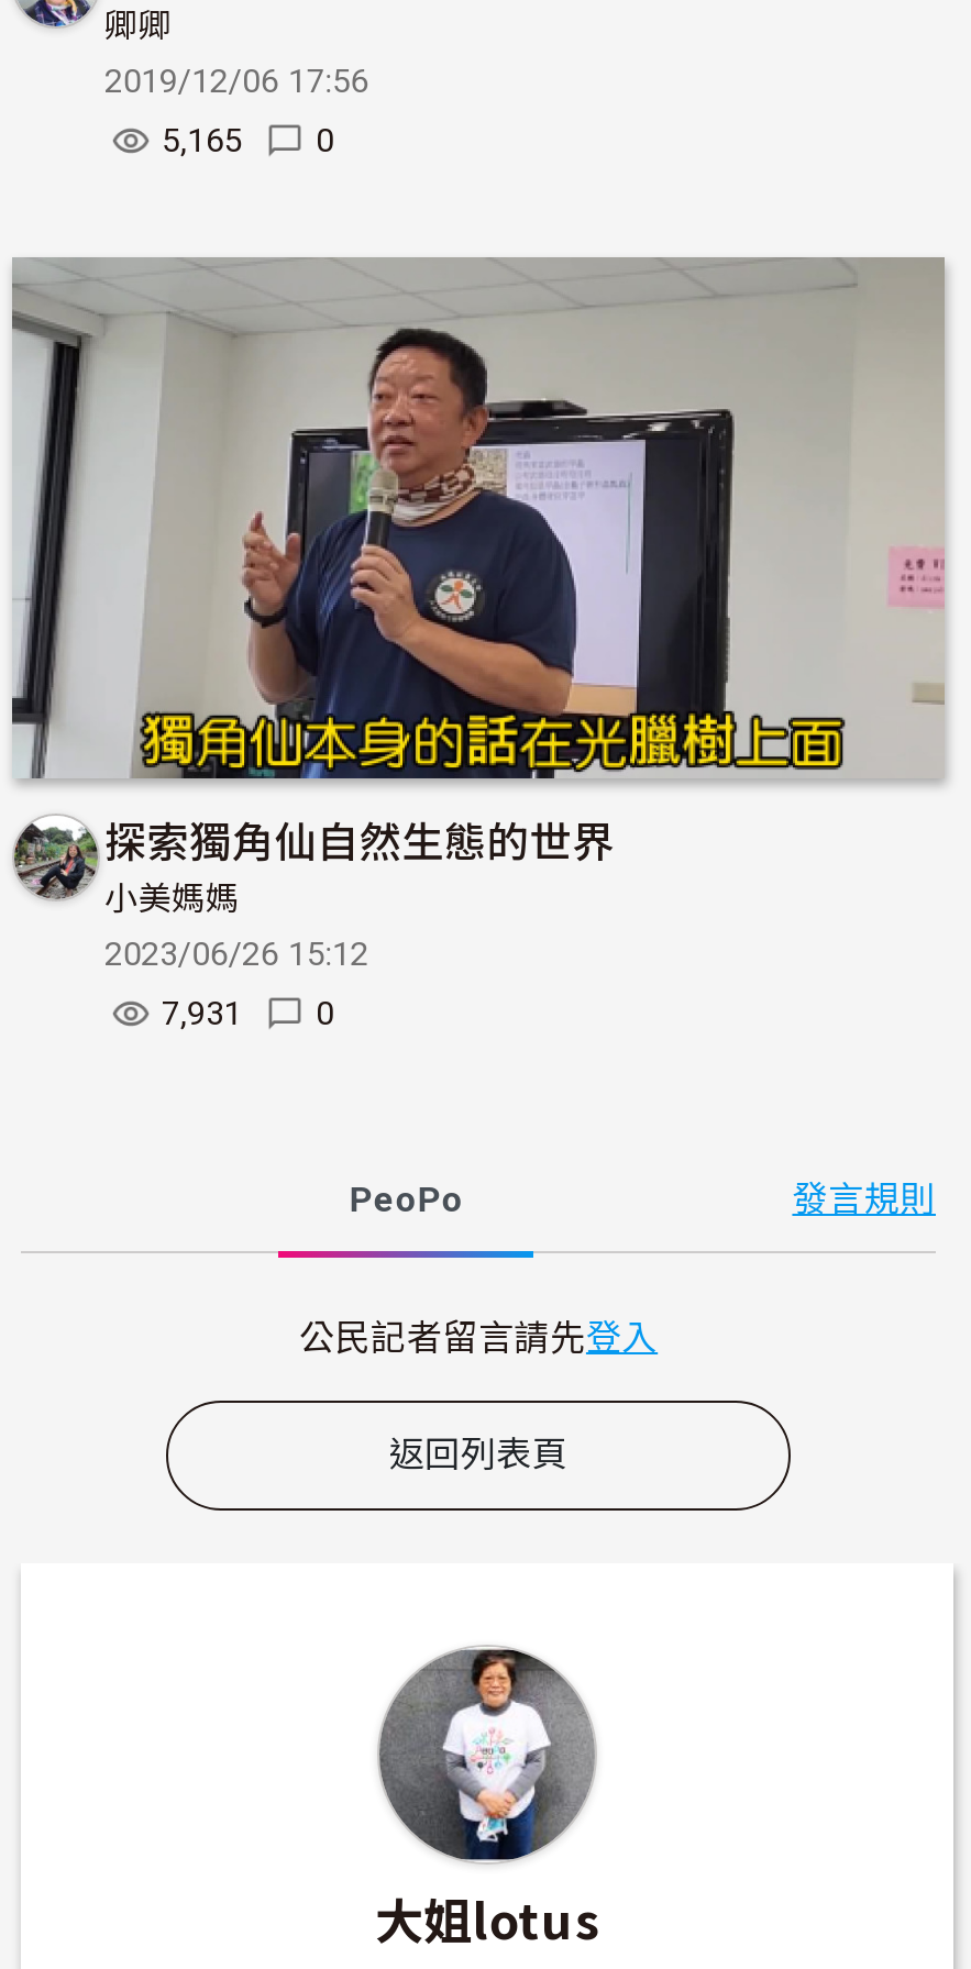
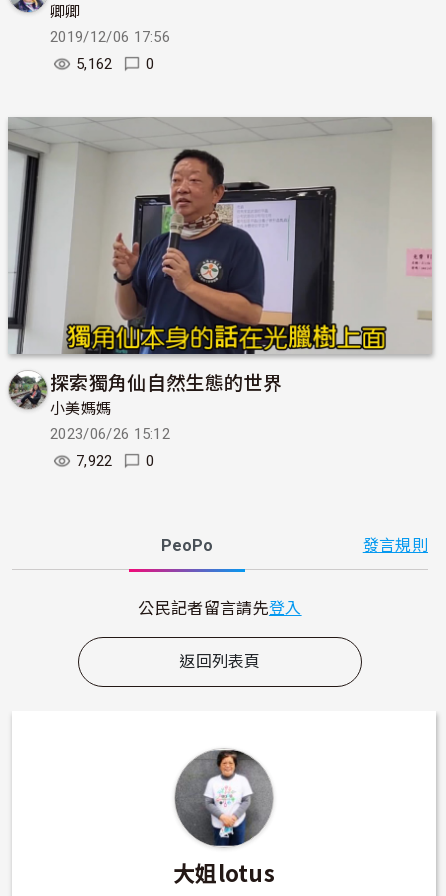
- 5,165 0
+ 5,162 0

- 7,931 0
+ 7,922 0
